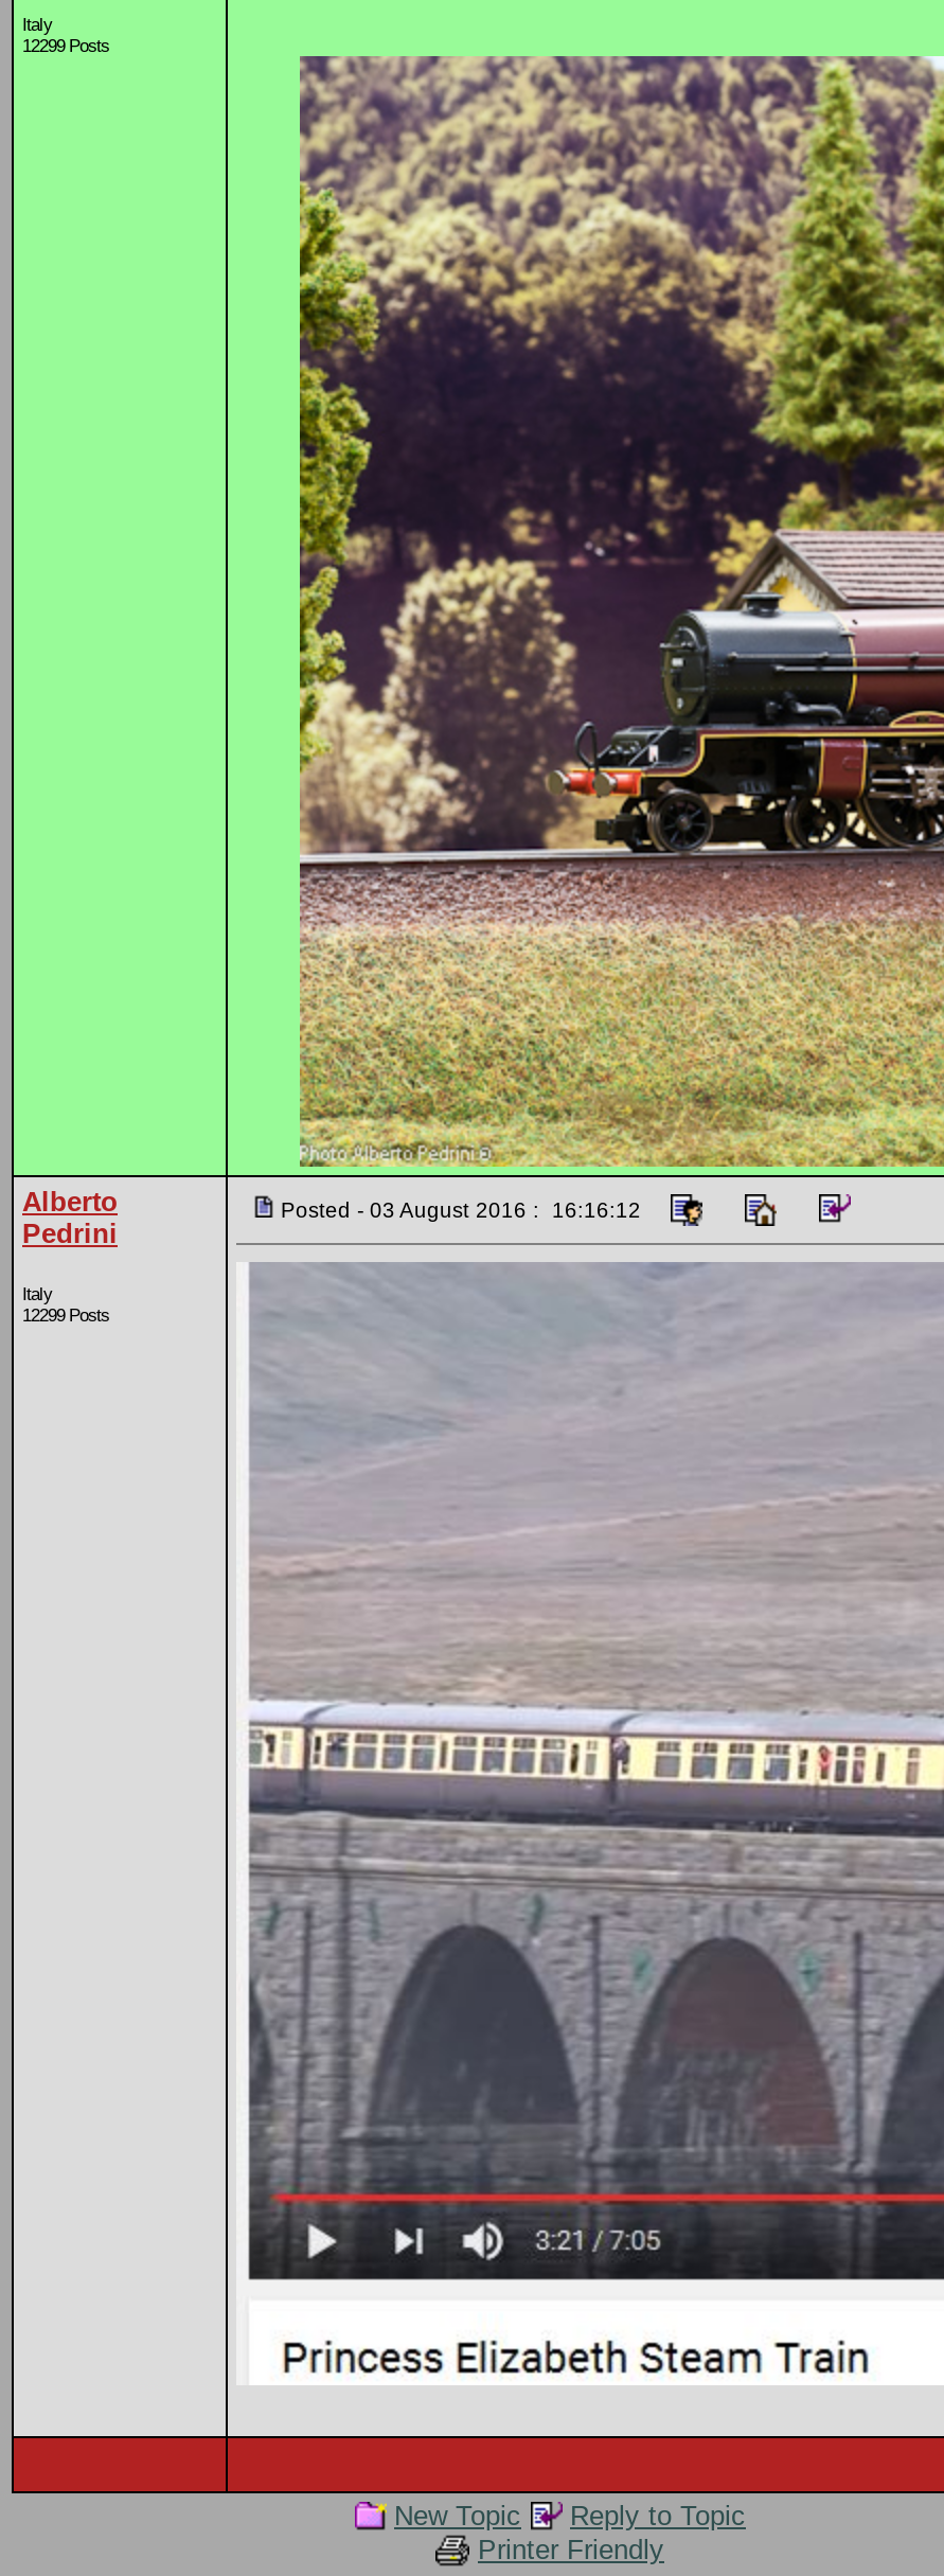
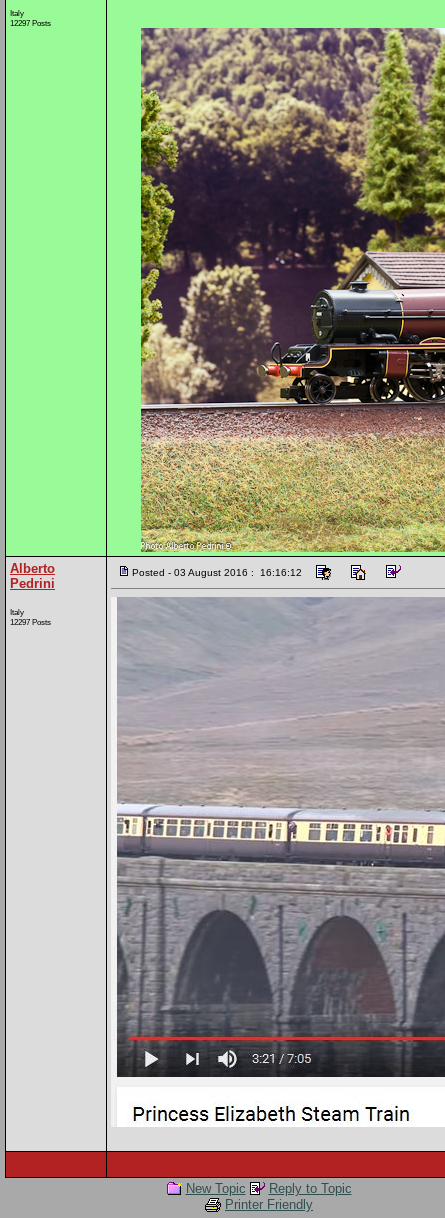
- 12299 Posts
+ 12297 Posts

- 12299 Posts
+ 12297 Posts
